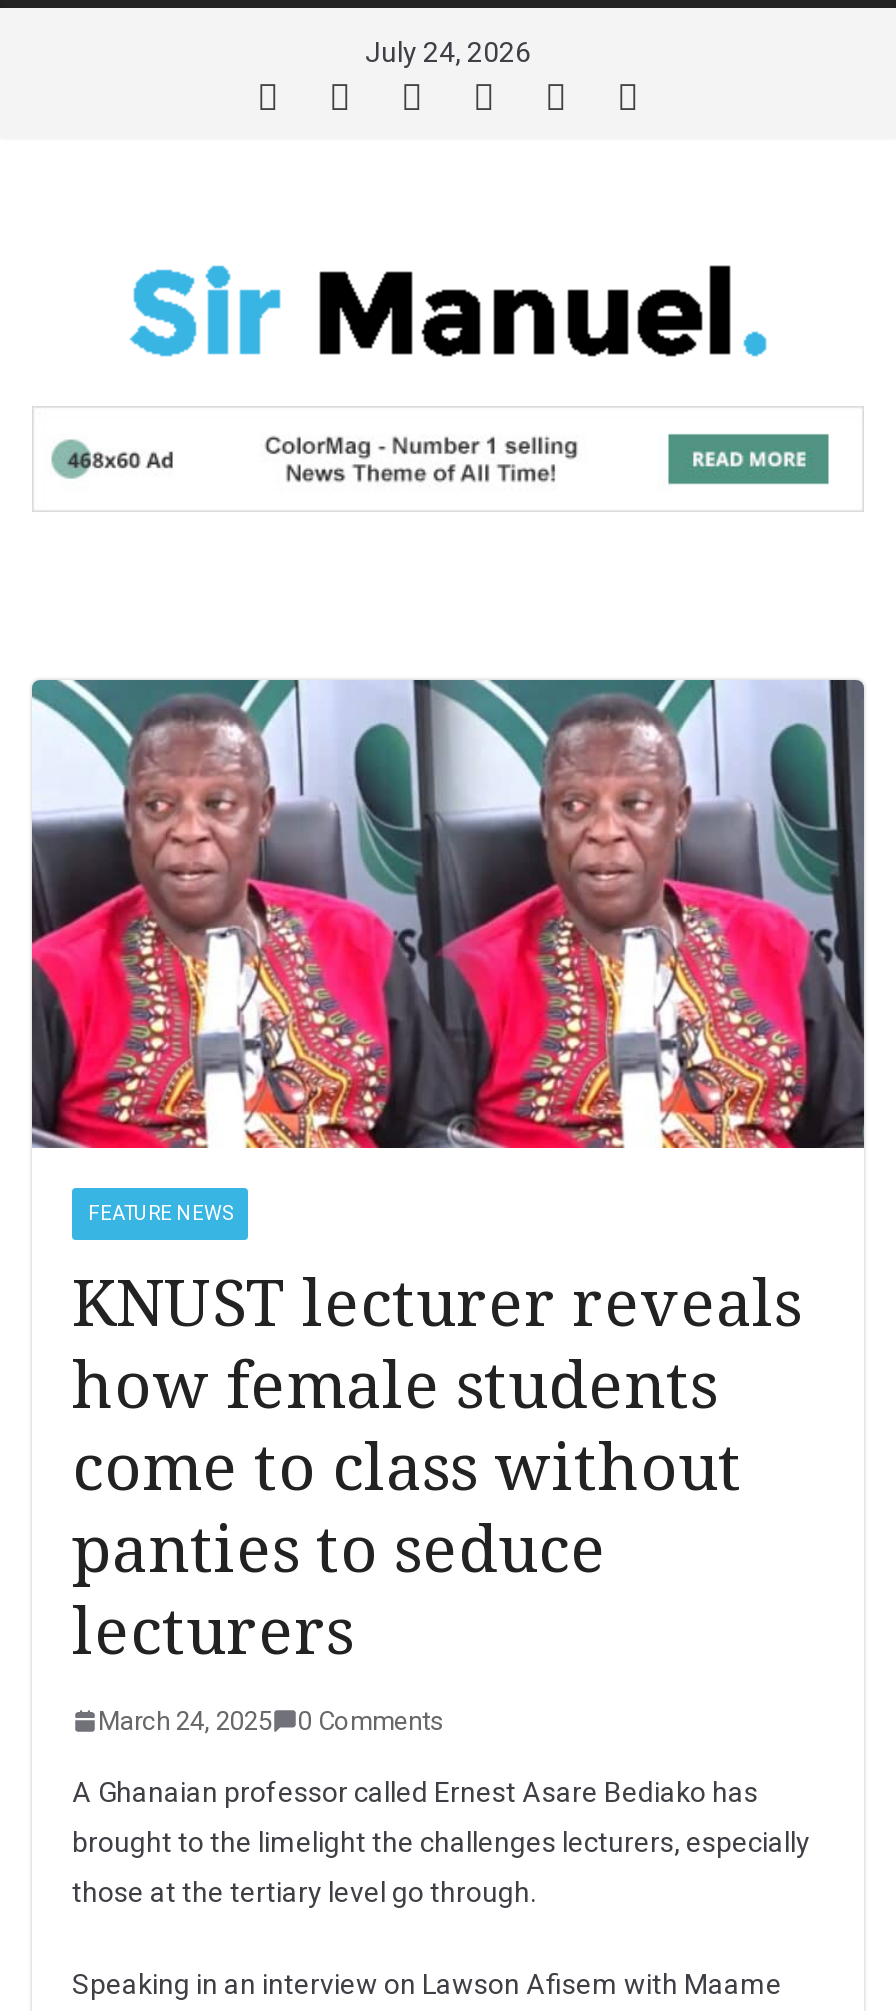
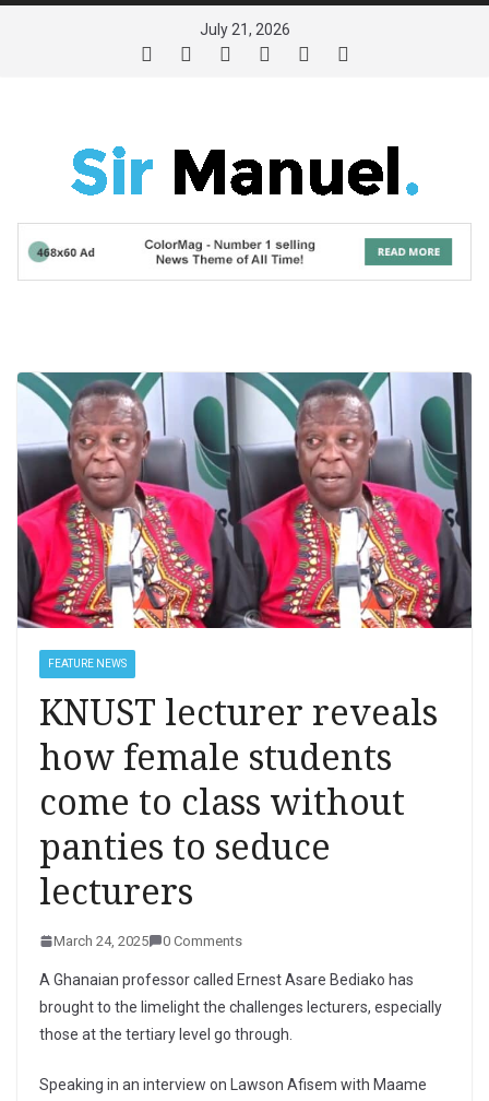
- July 24, 2026
+ July 21, 2026
